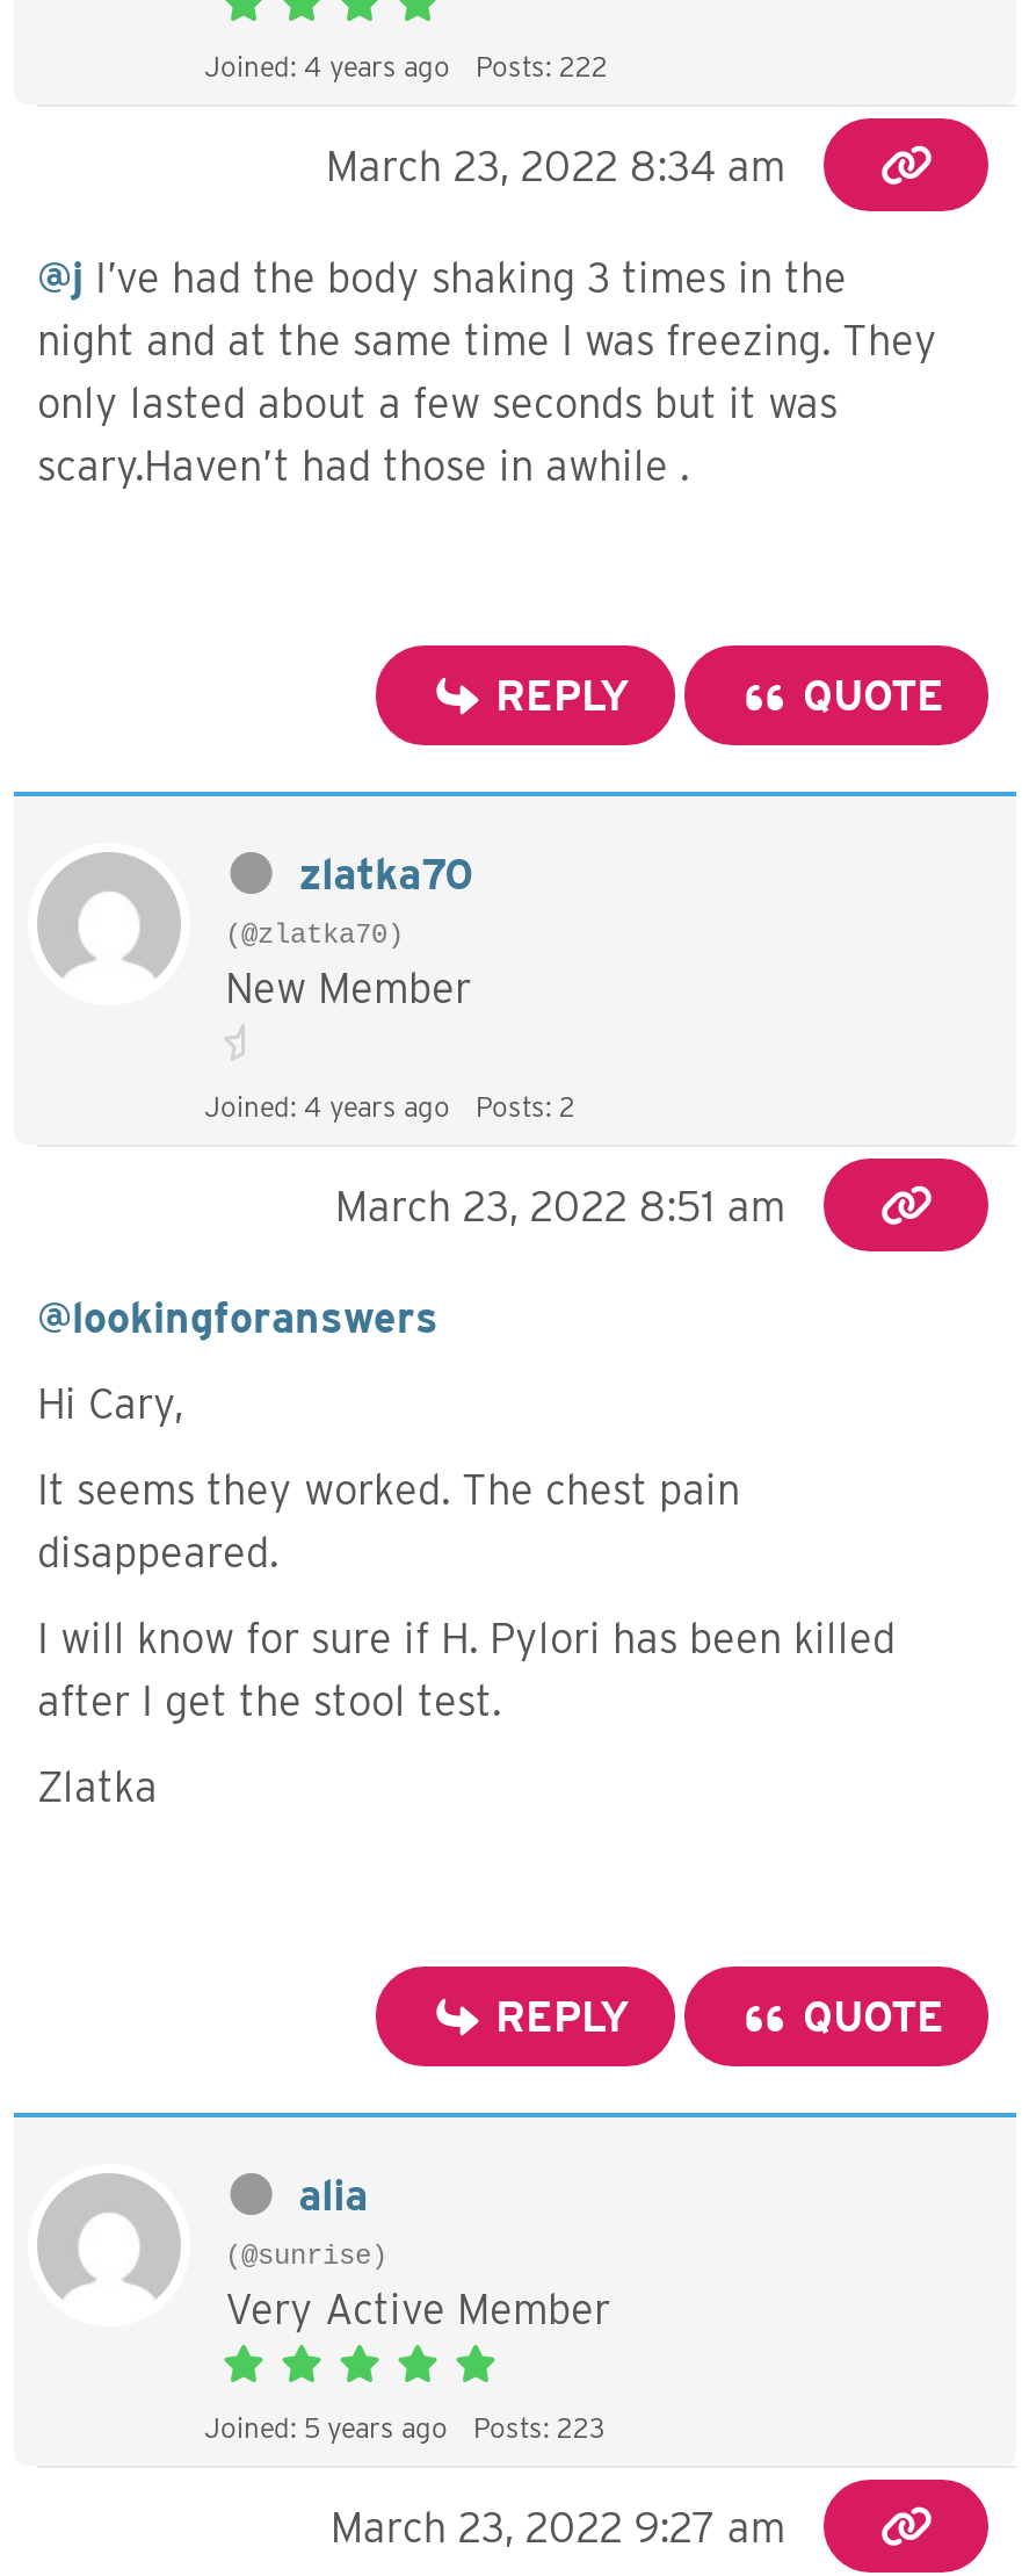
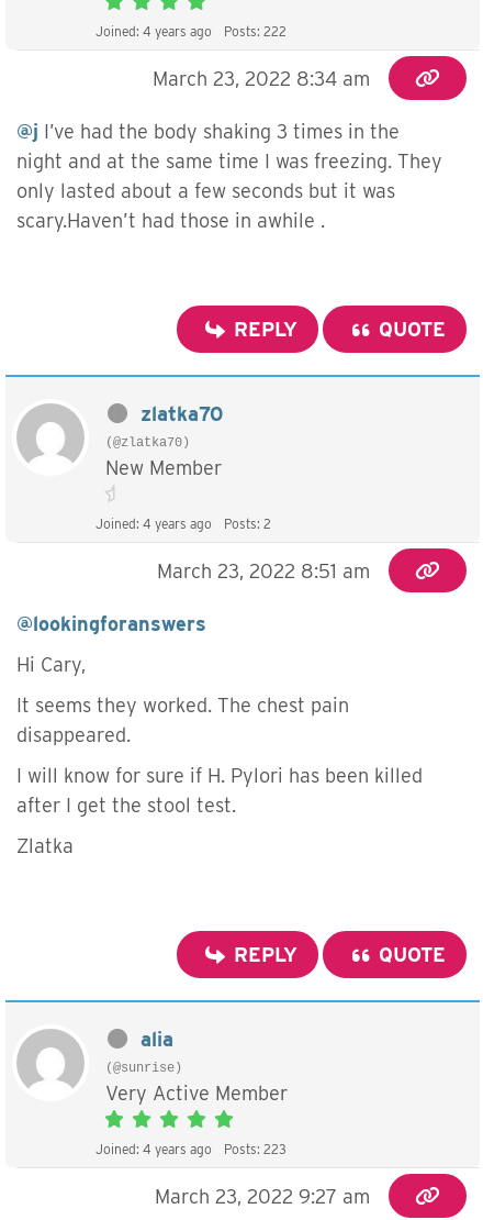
- Joined: 5 years ago
+ Joined: 4 years ago
